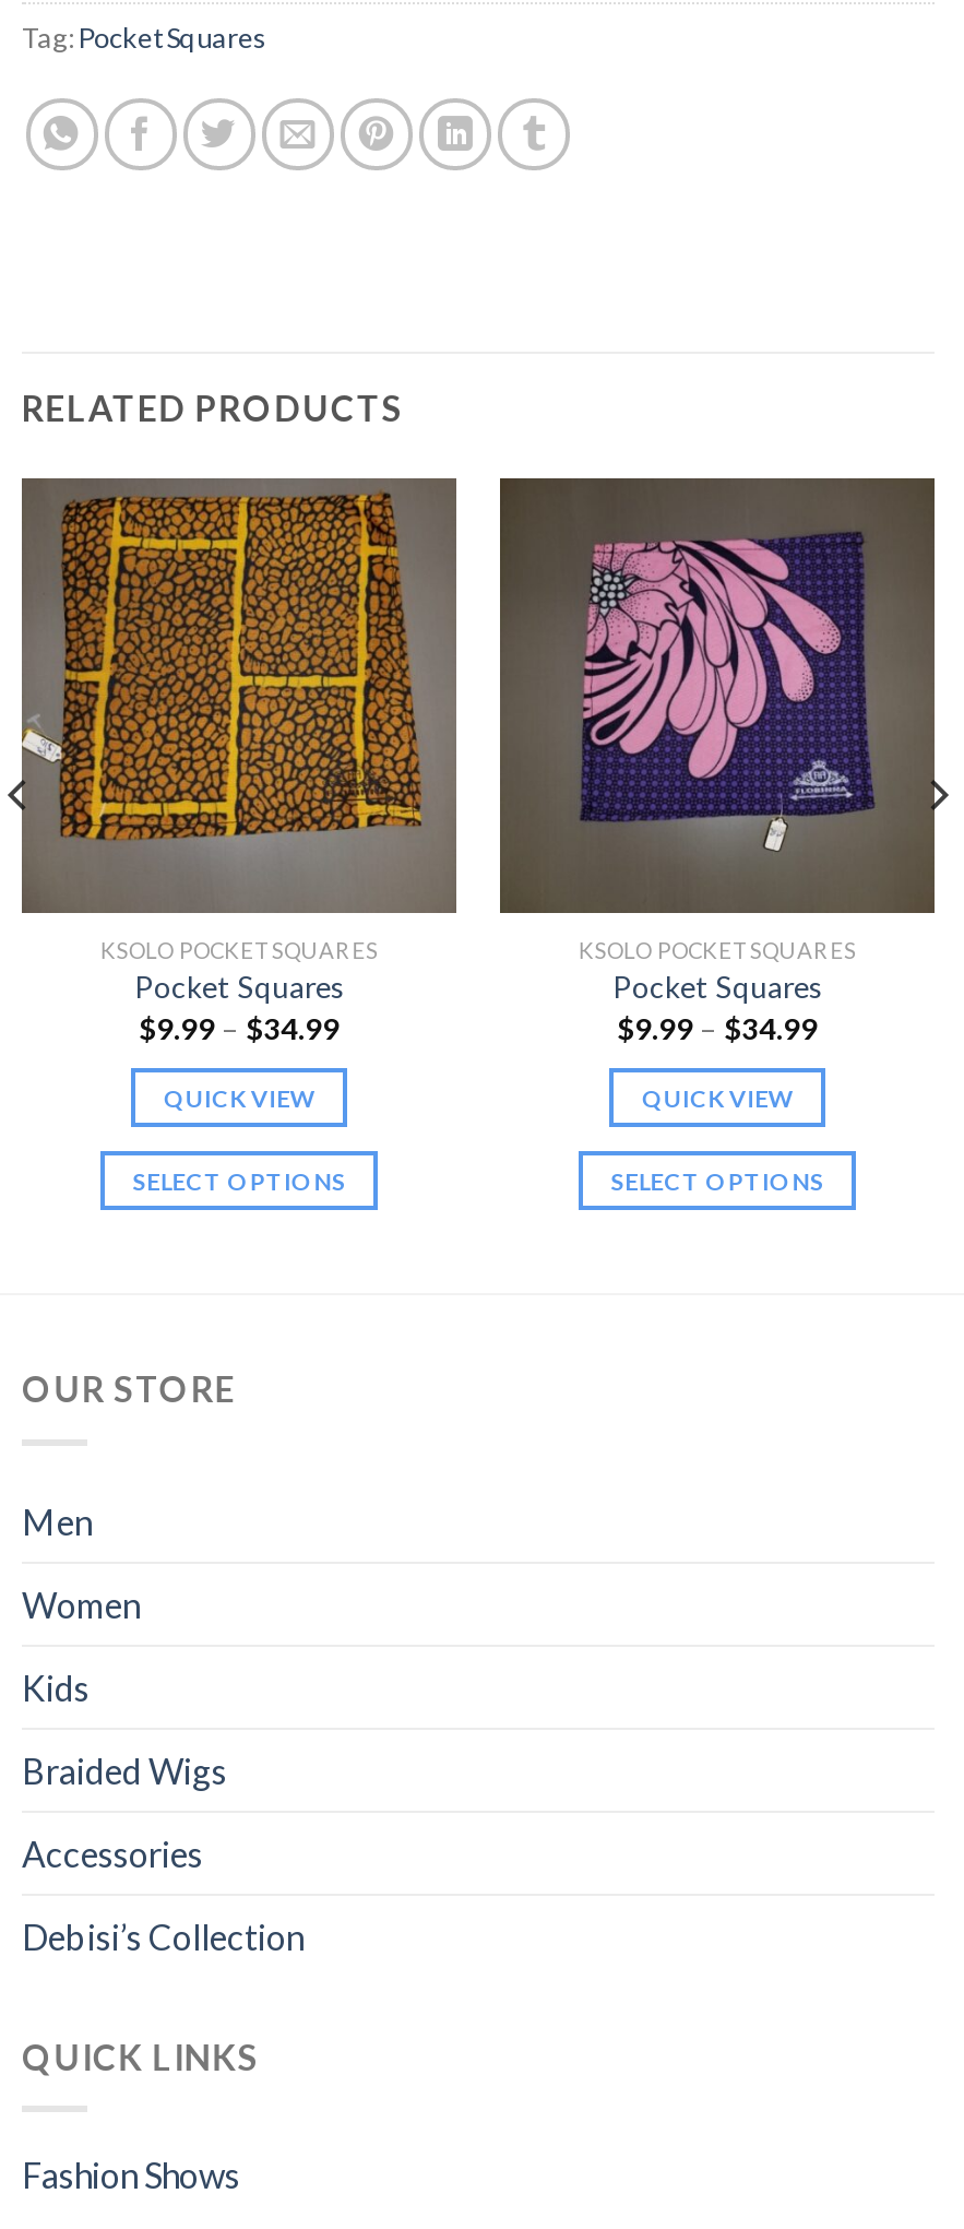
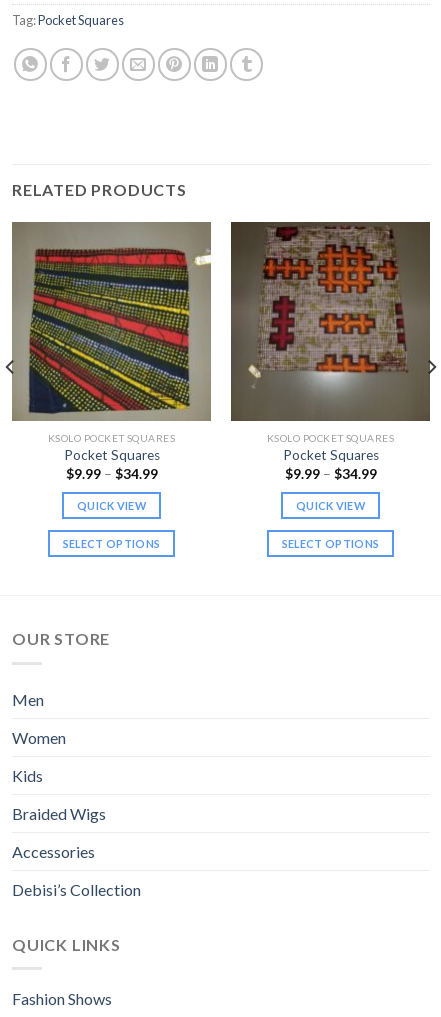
- [image]
+ [image]

- [image]
+ [image]
